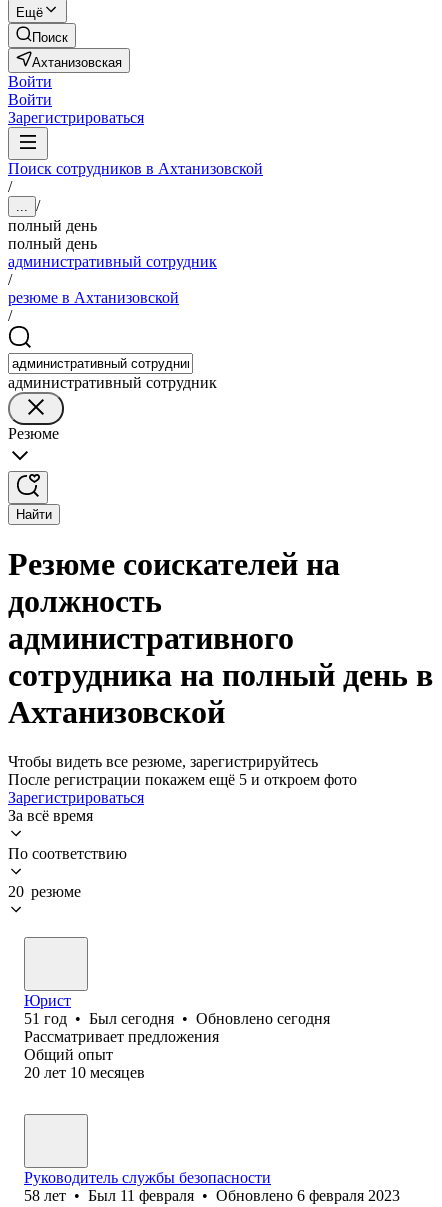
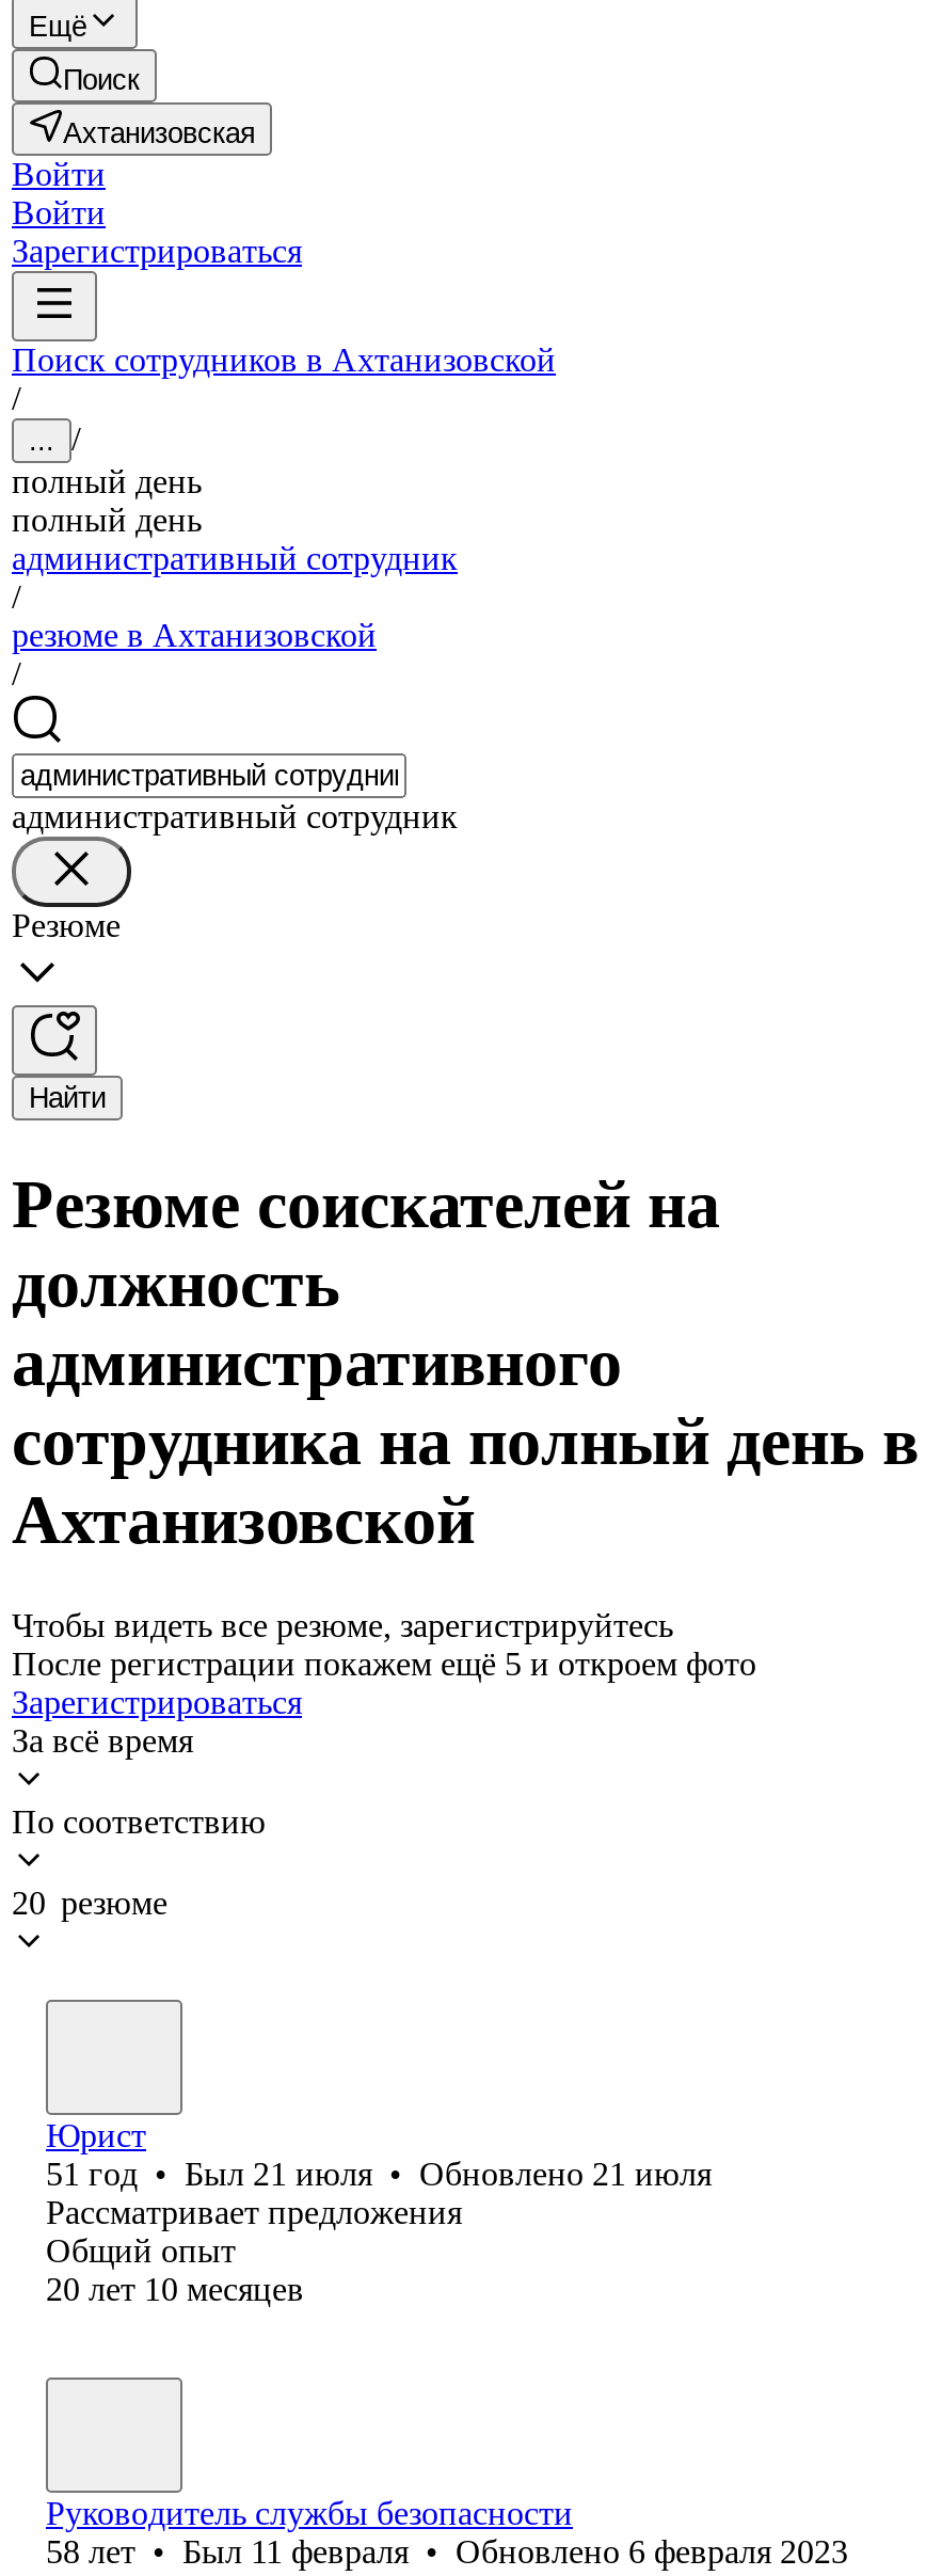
- 51 год • Был сегодня • Обновлено сегодня
+ 51 год • Был 21 июля • Обновлено 21 июля
